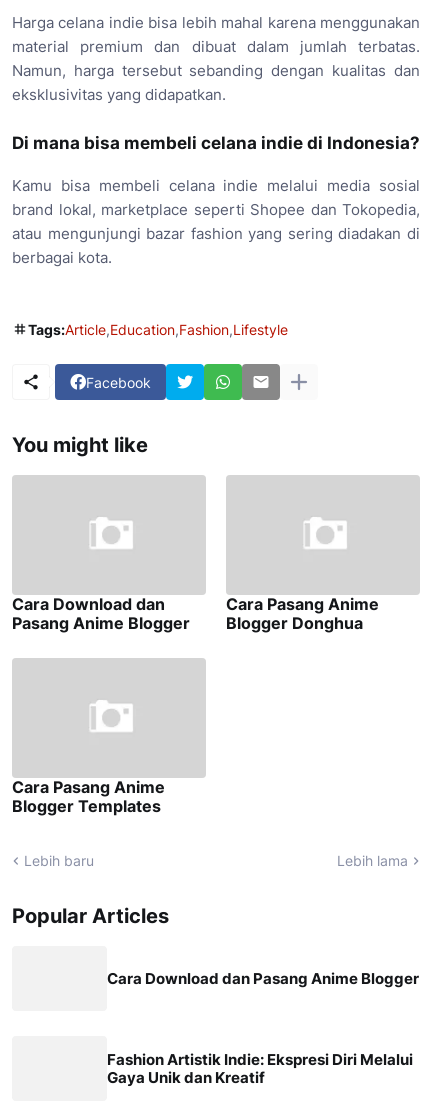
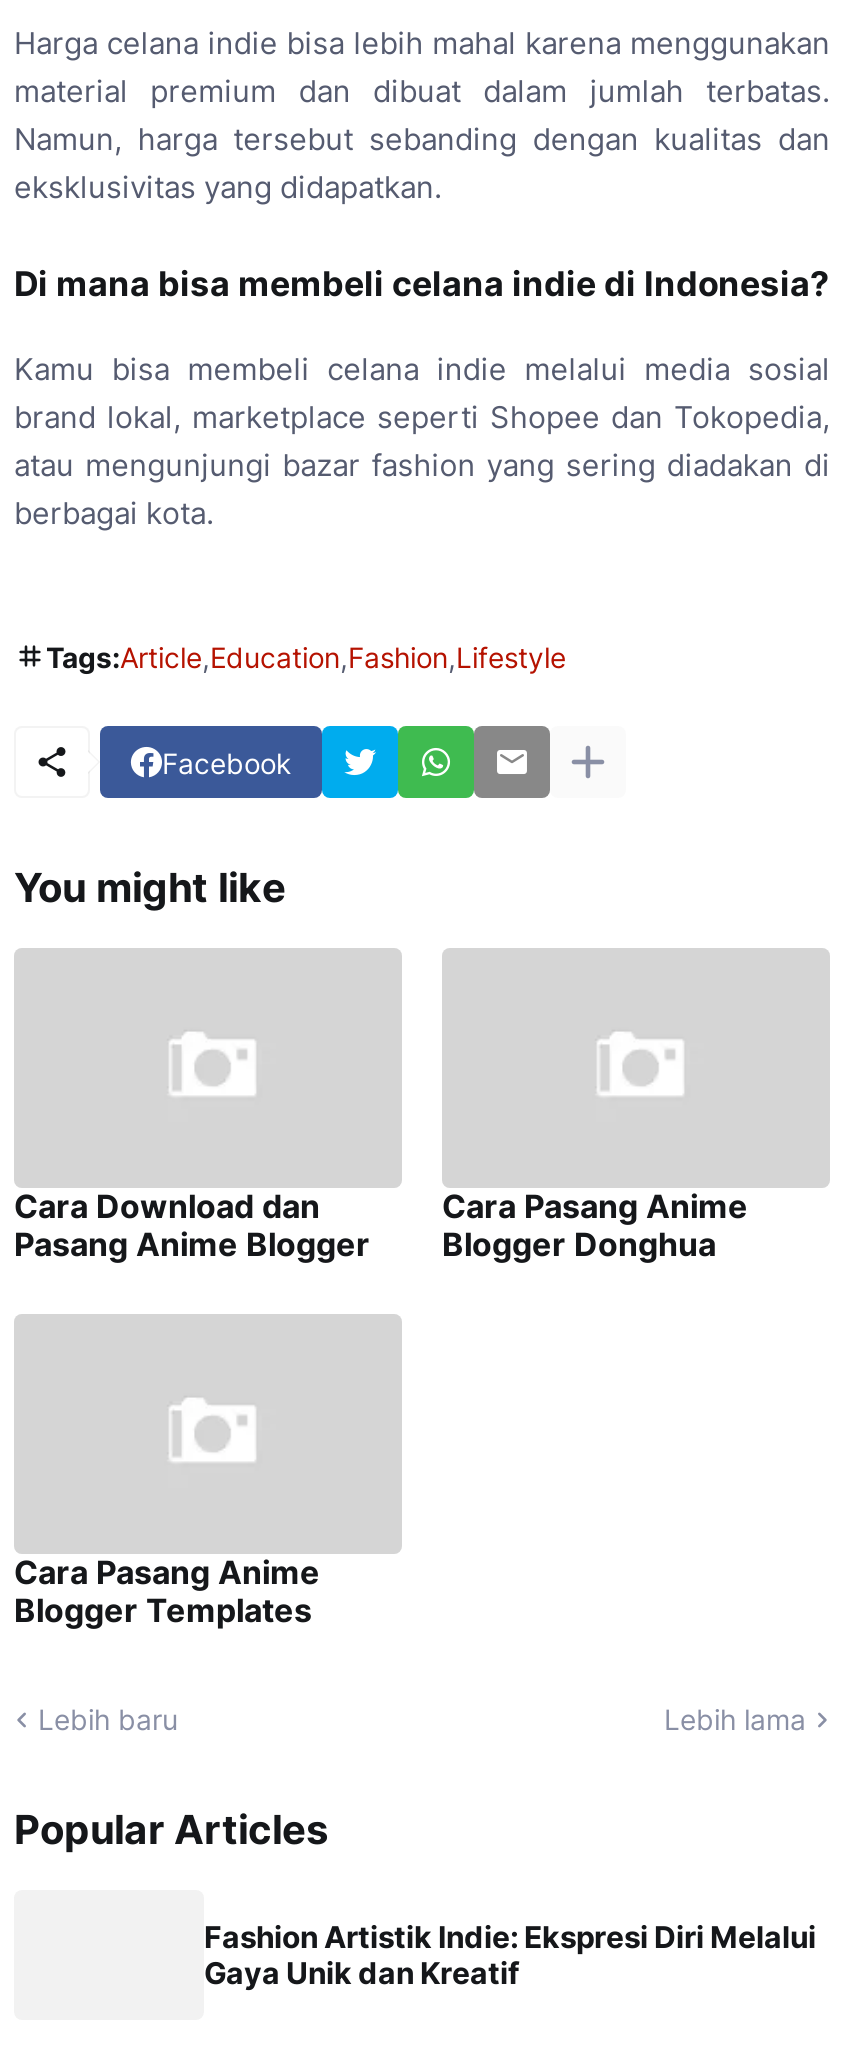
- Cara Download dan Pasang Anime Blogger
